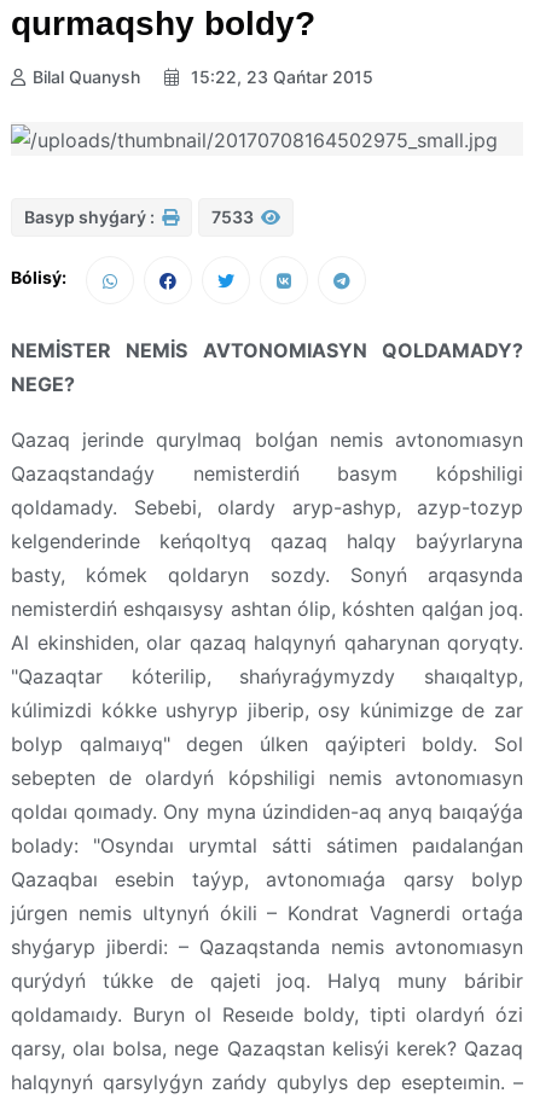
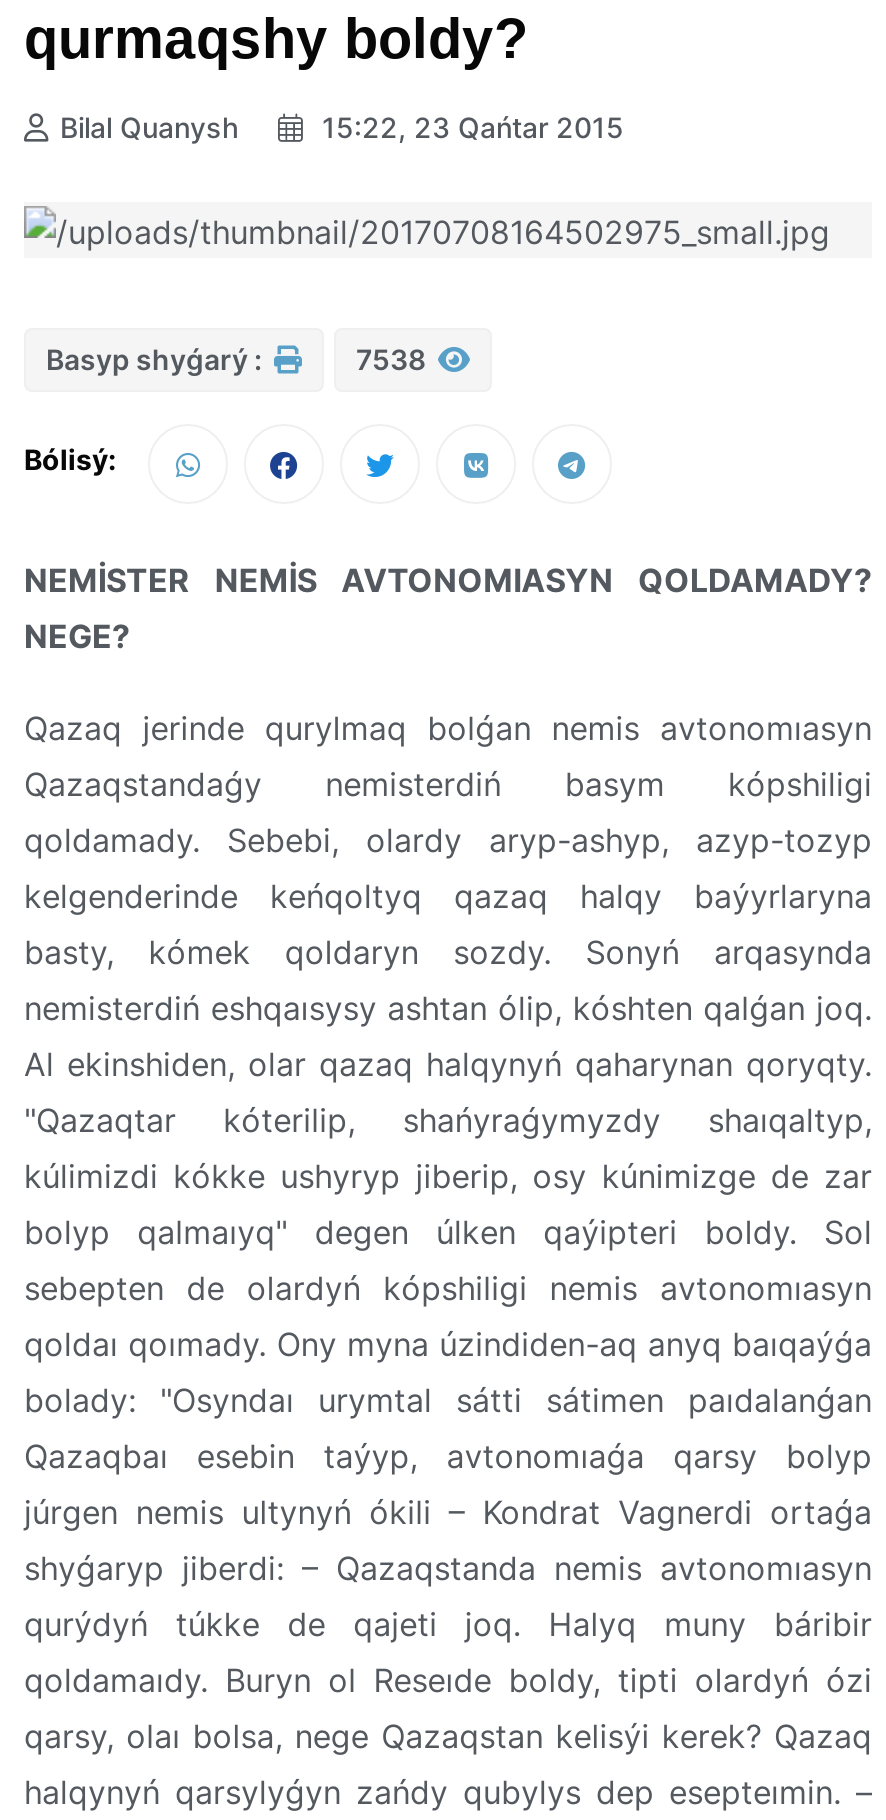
- 7533
+ 7538
